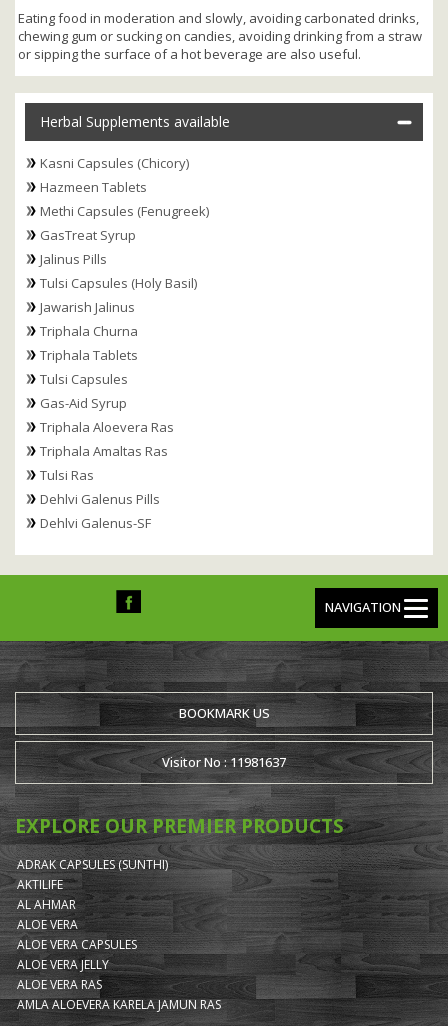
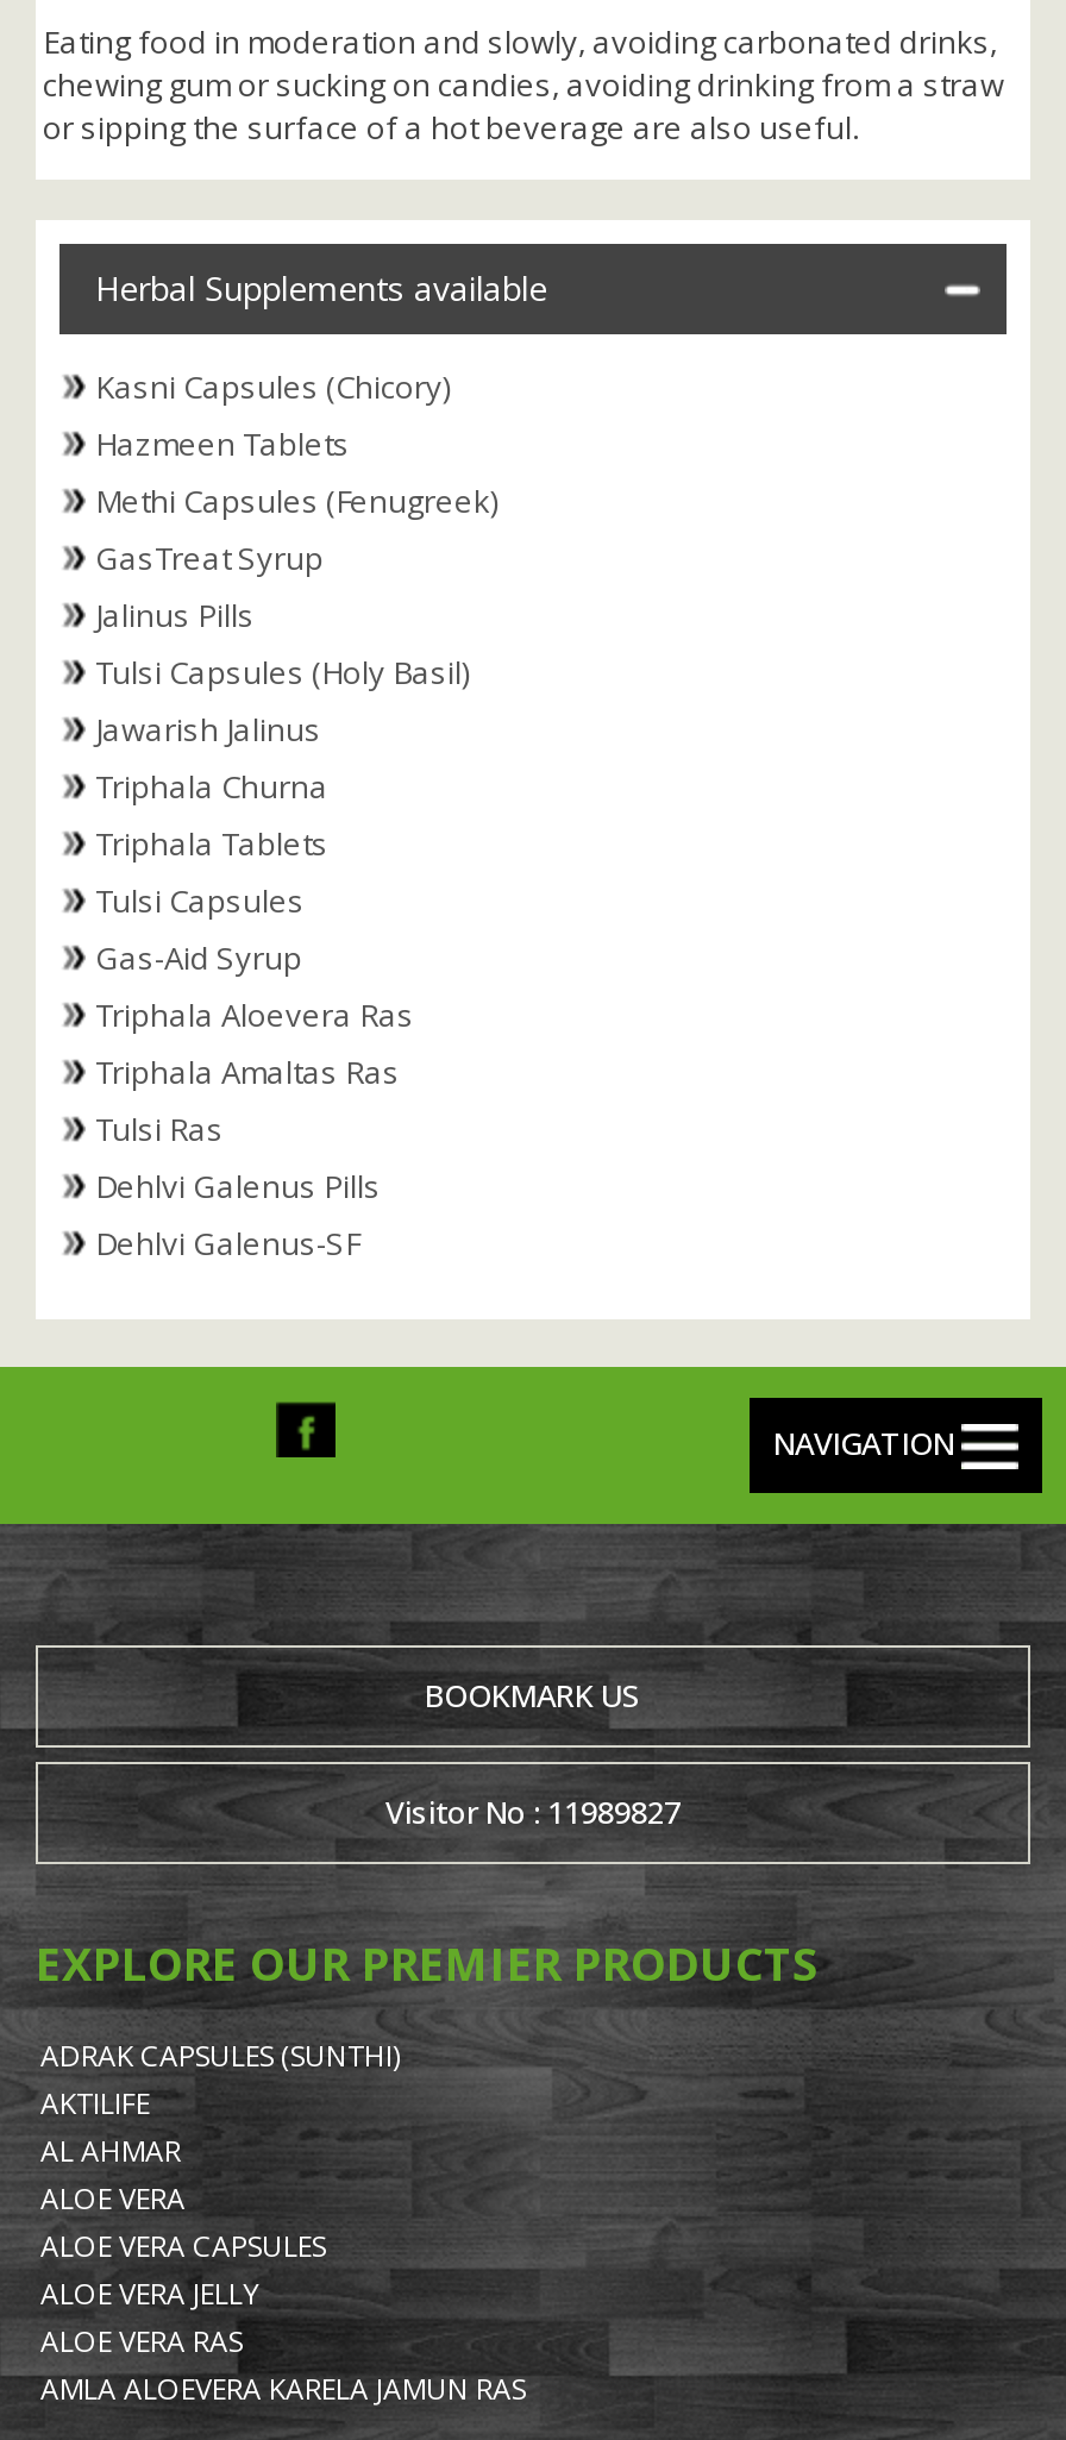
- Visitor No : 11981637
+ Visitor No : 11989827
